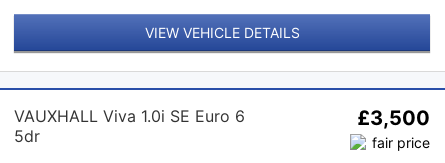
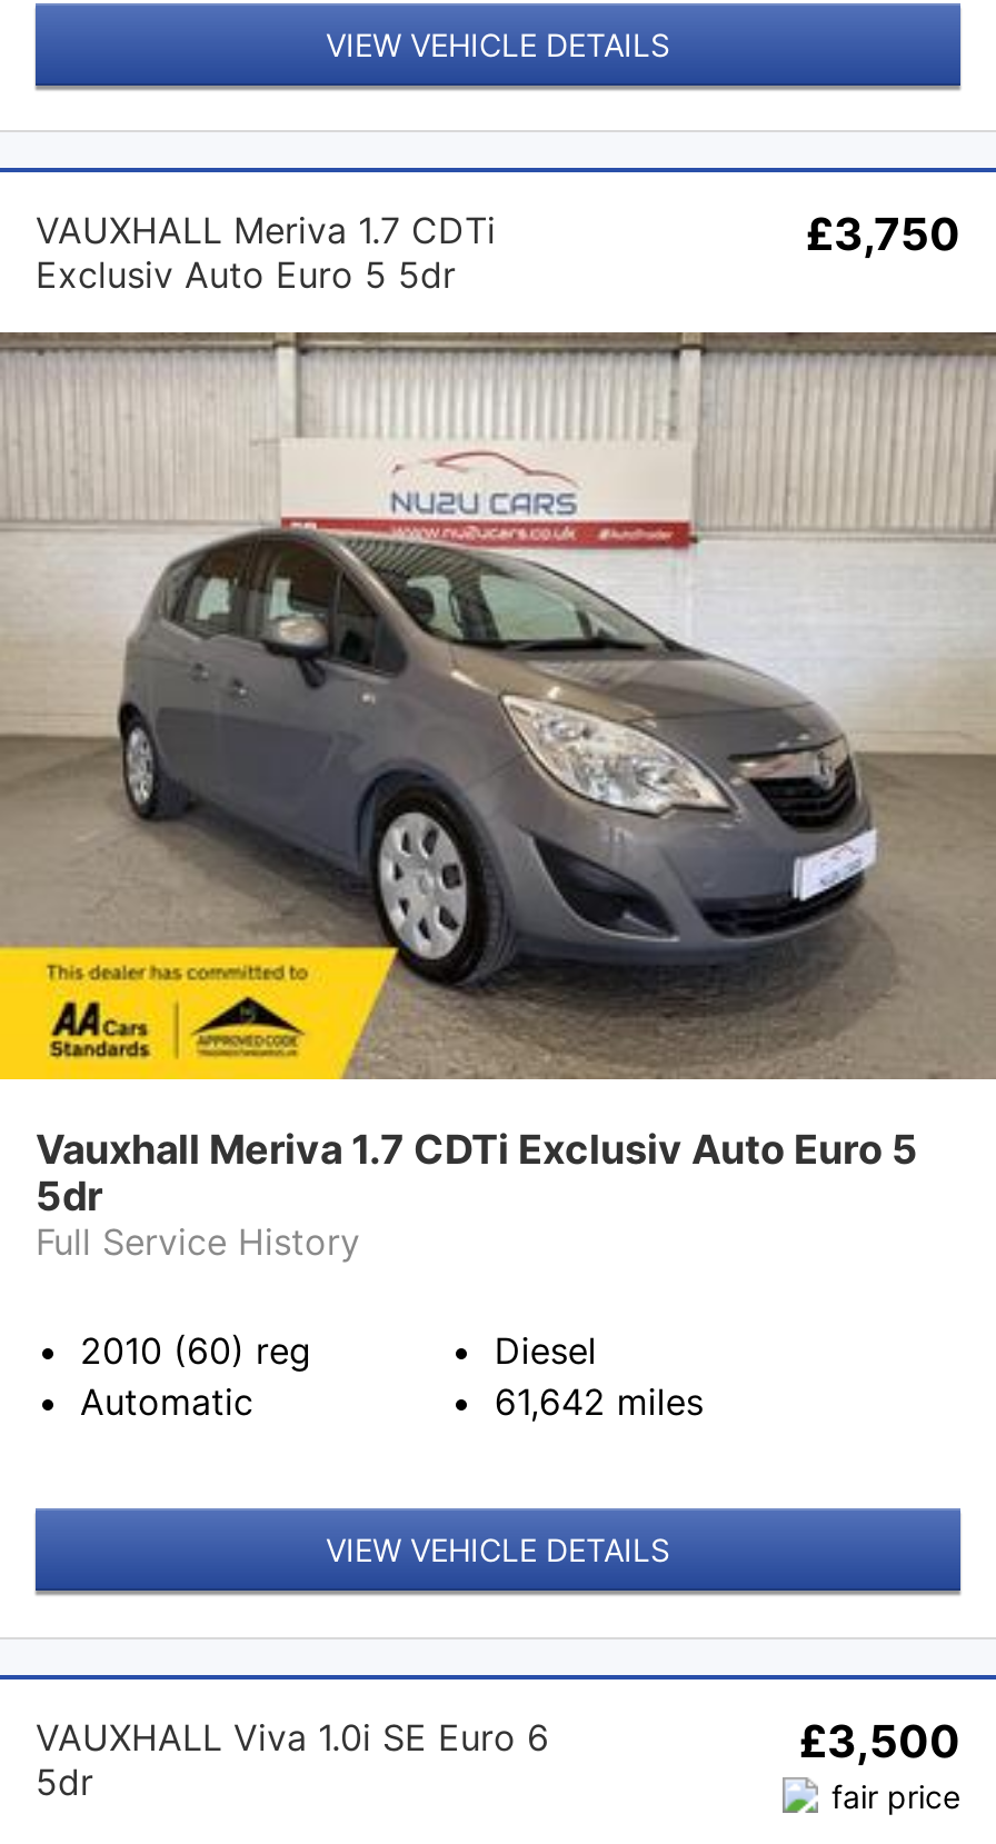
+ [image]
+ Vauxhall Meriva 1.7 CDTi Exclusiv Auto Euro 5
+ 5dr
+ Full Service History
+ 2010 (60) reg
+ Diesel
+ Automatic
+ 61,642 miles
+ VIEW VEHICLE DETAILS

+ VAUXHALL Meriva 1.7 CDTi
+ Exclusiv Auto Euro 5 5dr

+ £3,750
